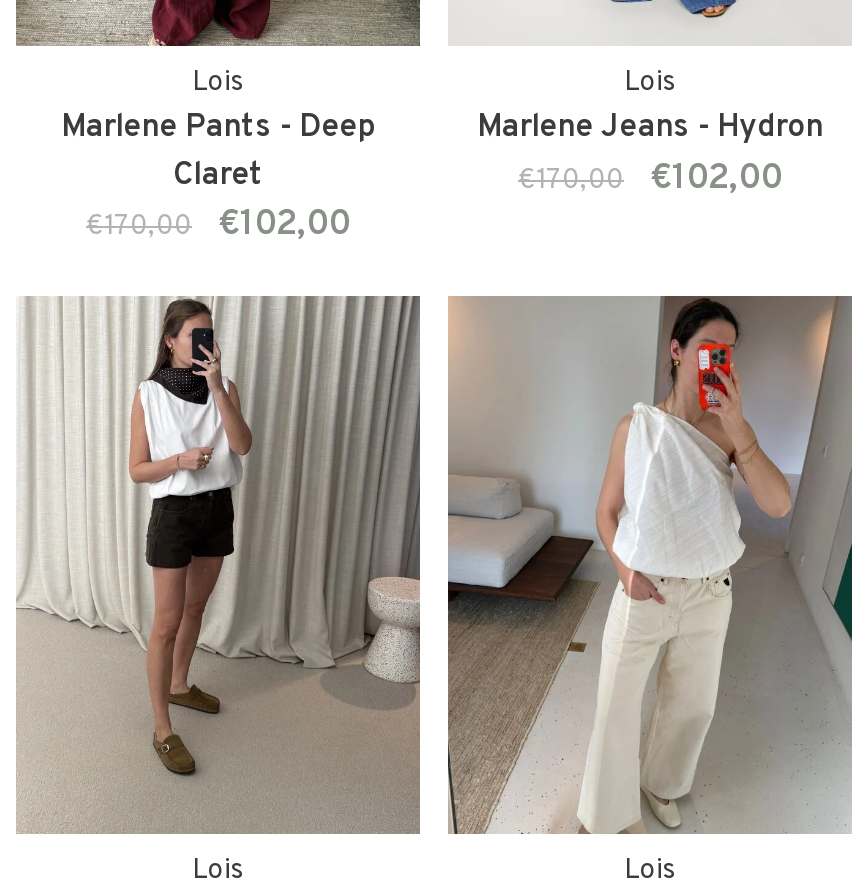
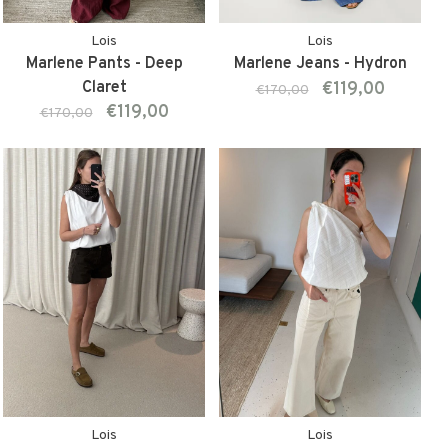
- €170,00 €102,00
+ €170,00 €119,00

- €170,00 €102,00
+ €170,00 €119,00
